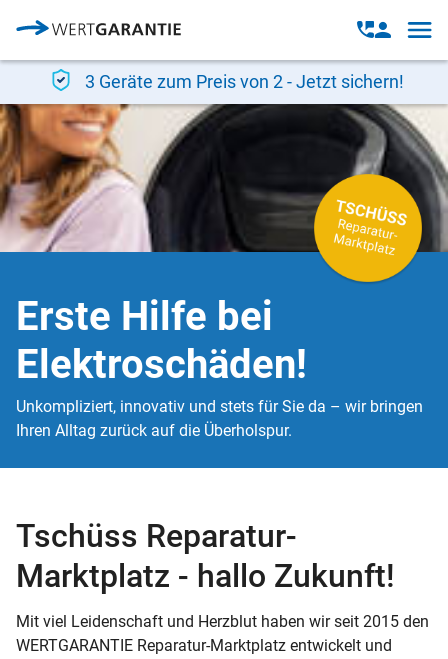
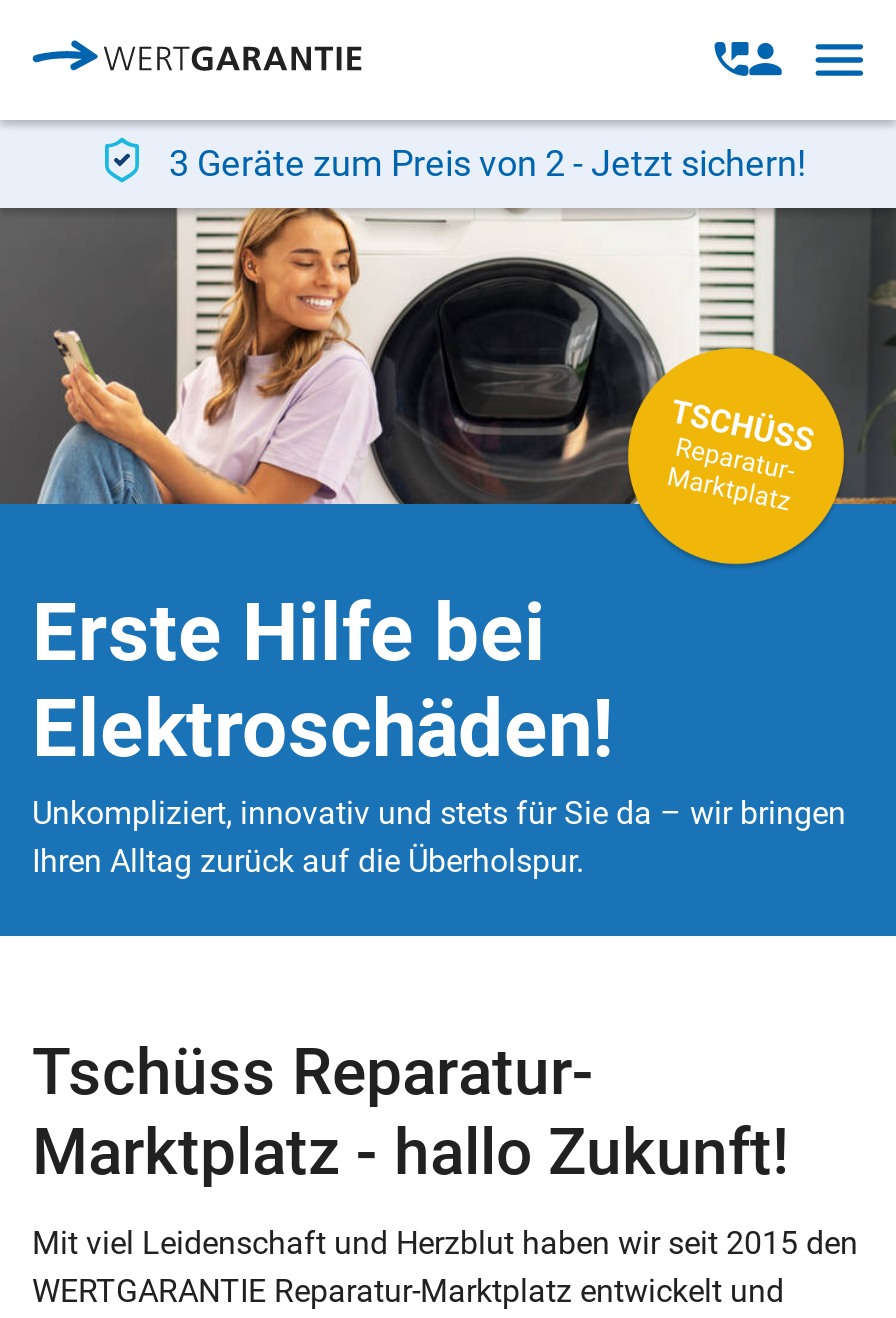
- [image]
+ [image]
